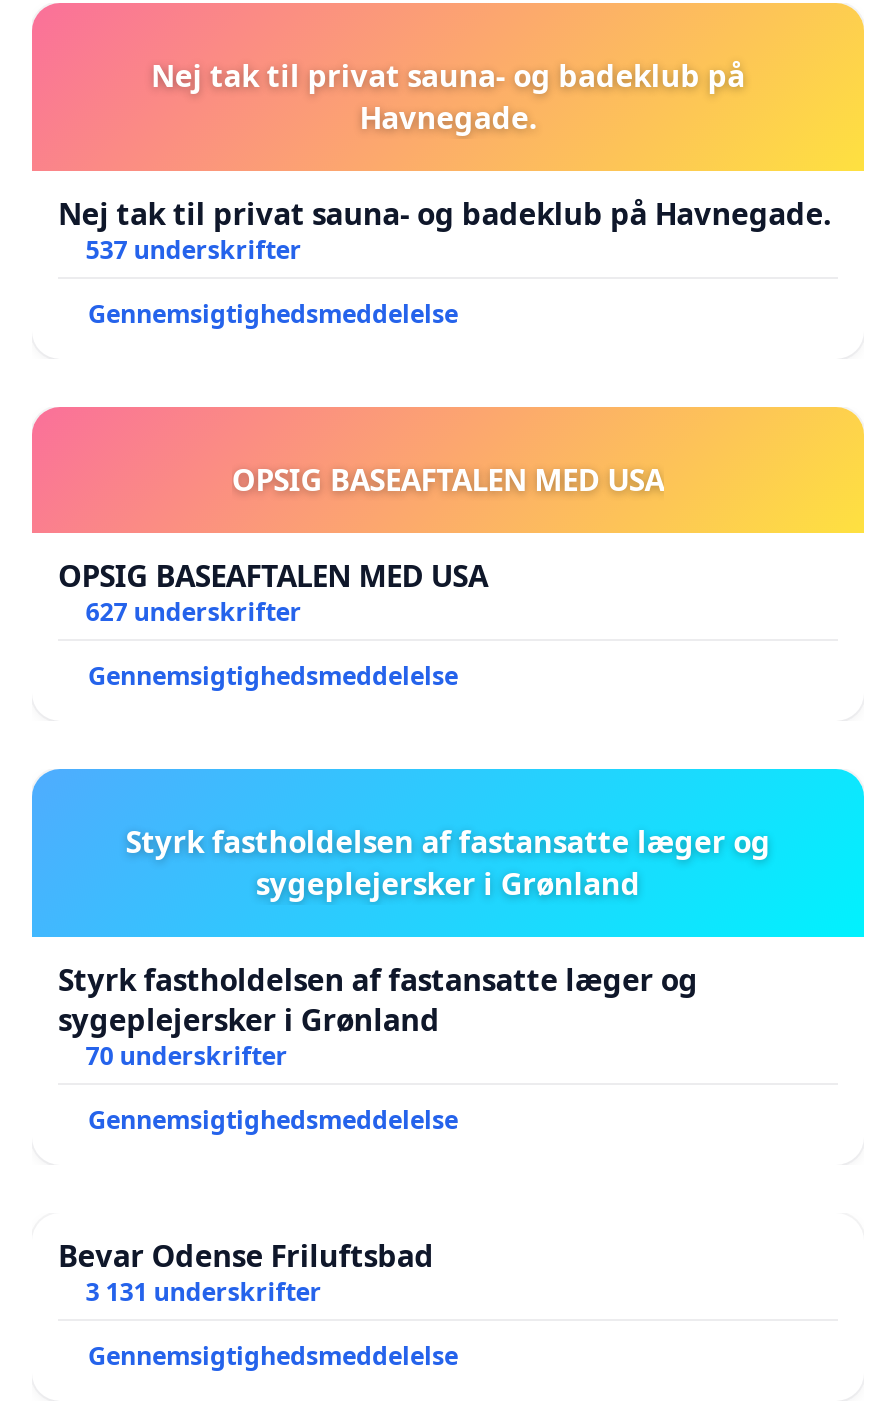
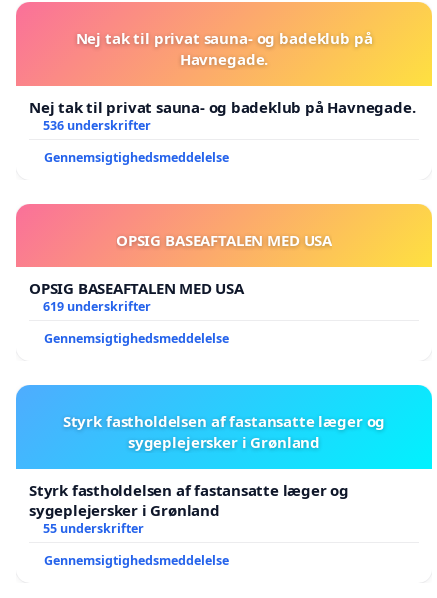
- 537 underskrifter
+ 536 underskrifter

- 627 underskrifter
+ 619 underskrifter

- 70 underskrifter
- Gennemsigtighedsmeddelelse
- Bevar Odense Friluftsbad
- 3 131 underskrifter
+ 55 underskrifter
